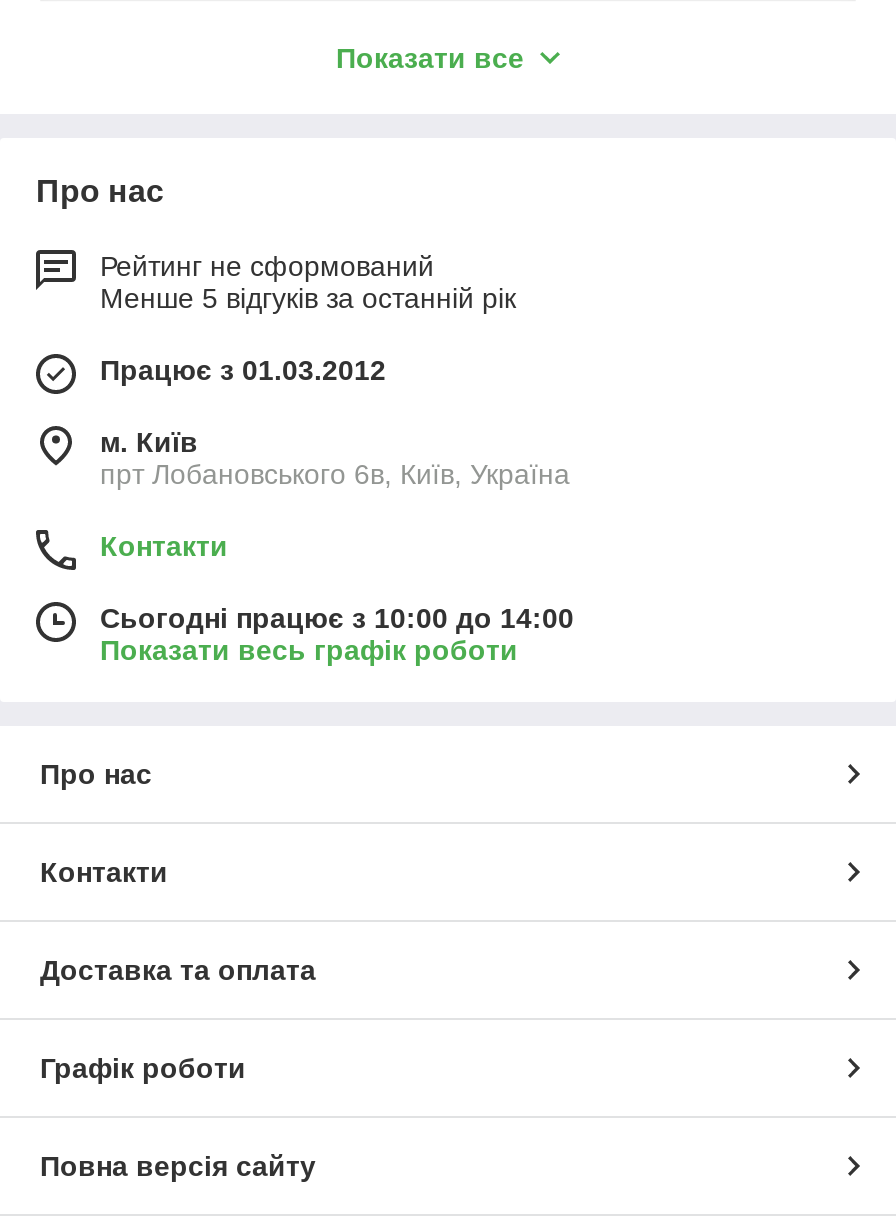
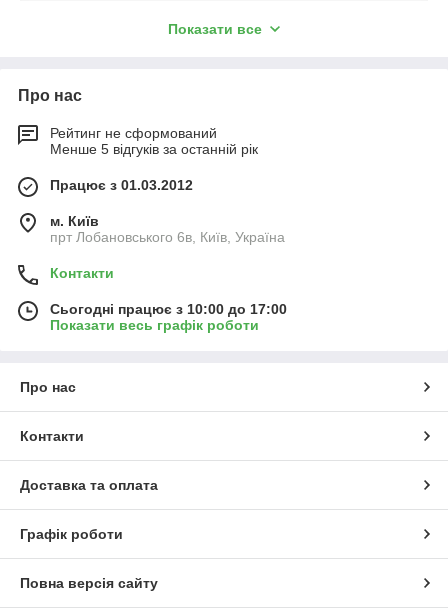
- Сьогодні працює з 10:00 до 14:00
+ Сьогодні працює з 10:00 до 17:00
